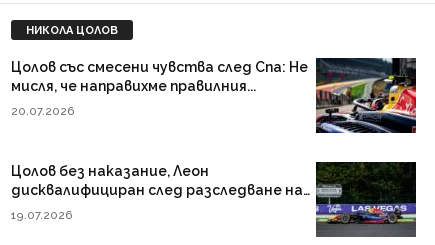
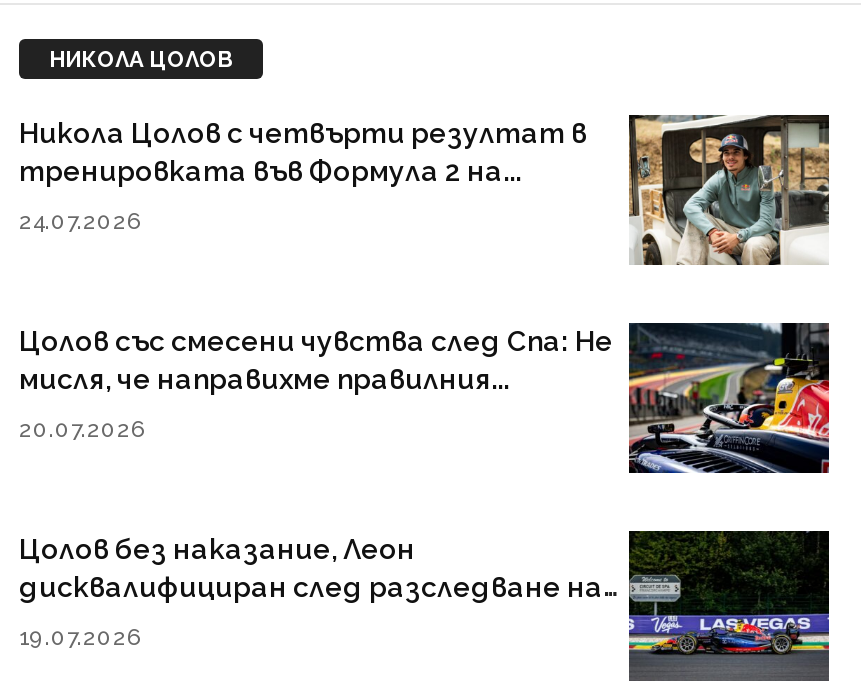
+ [image]
+ Никола Цолов с четвърти резултат в
+ тренировката във Формула 2 на...
+ 24.07.2026
